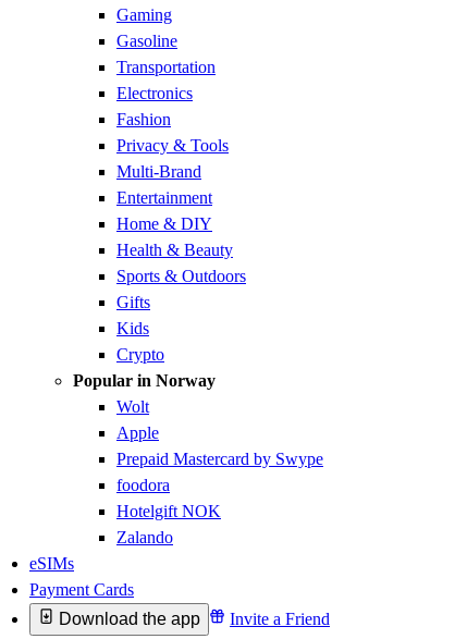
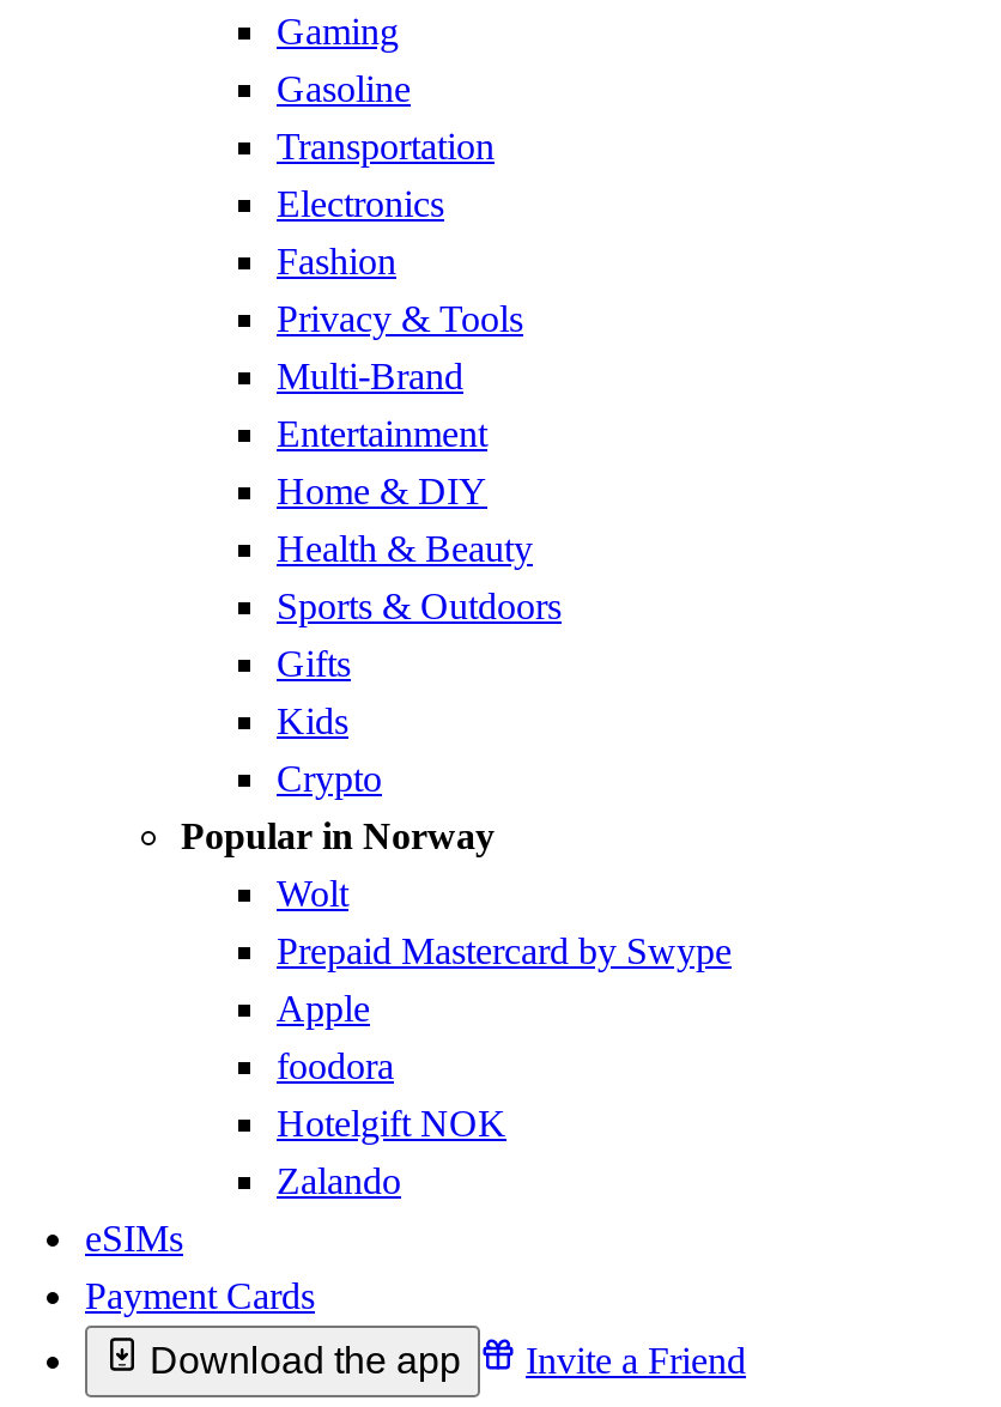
moved down: Apple

moved up: Prepaid Mastercard by Swype
